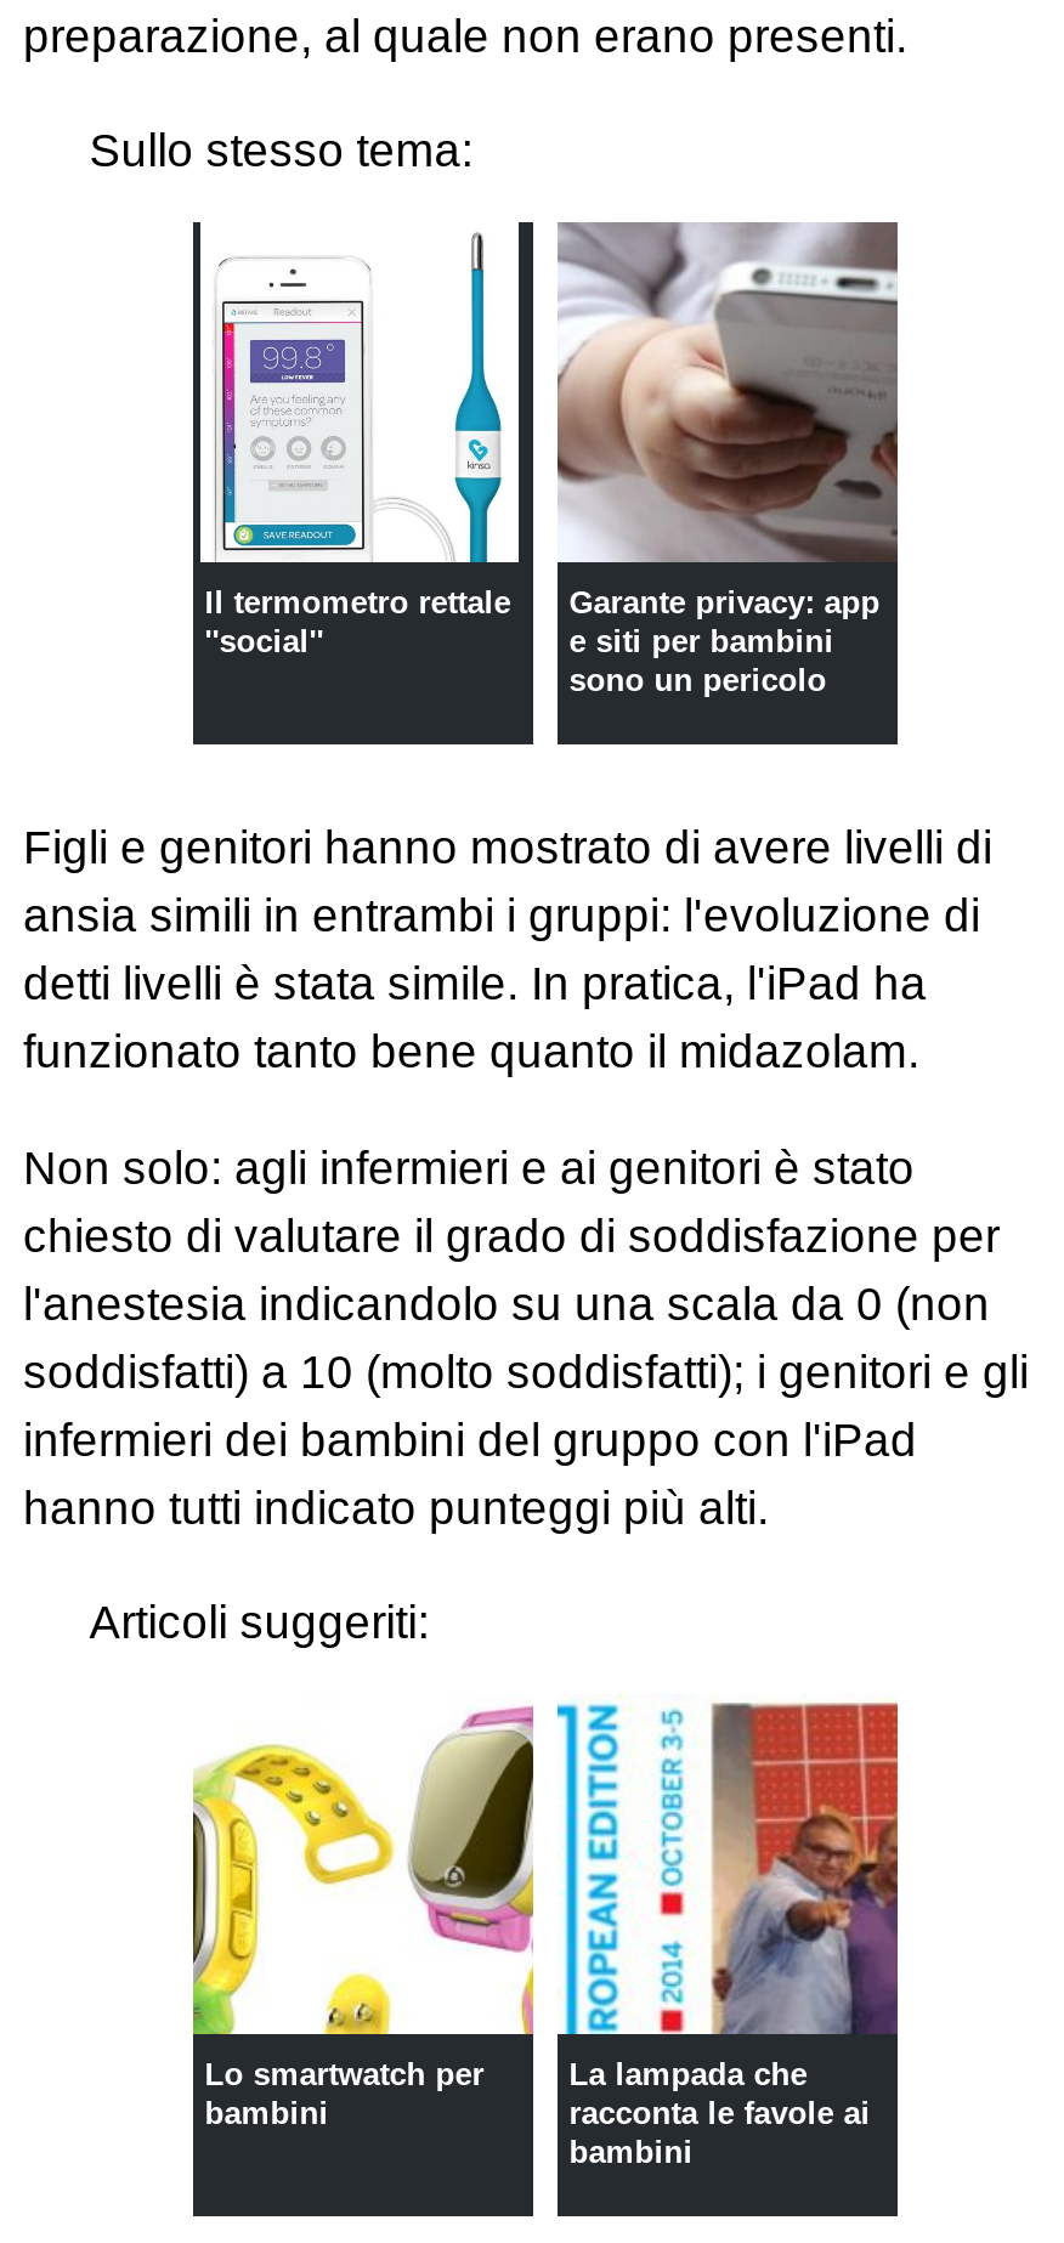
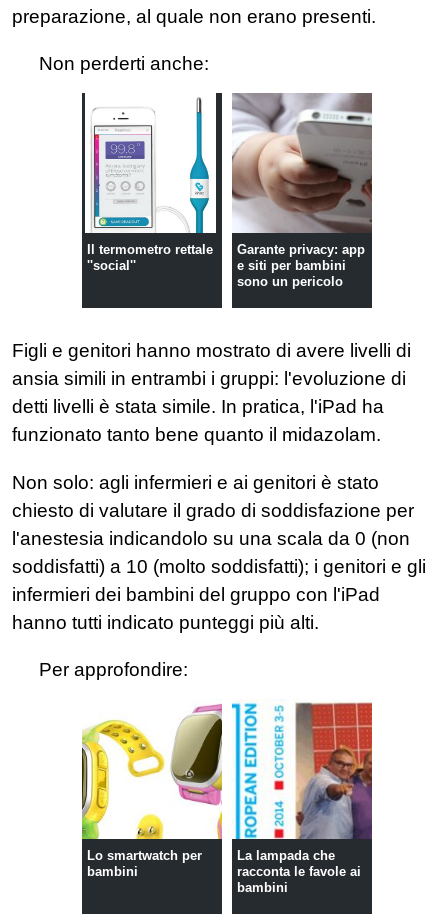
- Sullo stesso tema:
+ Non perderti anche:

- Articoli suggeriti:
+ Per approfondire:
